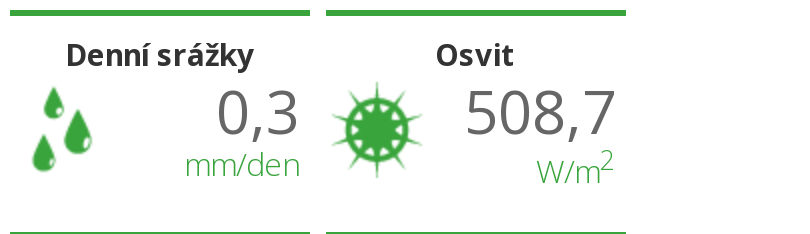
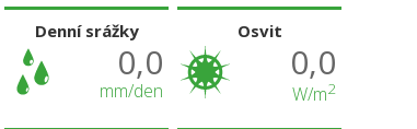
- 0,3
+ 0,0

- 508,7
+ 0,0
